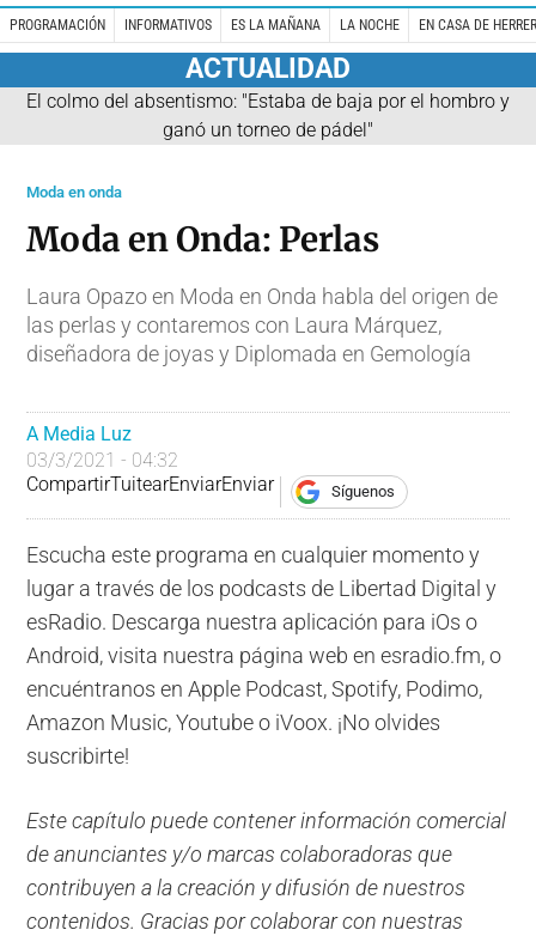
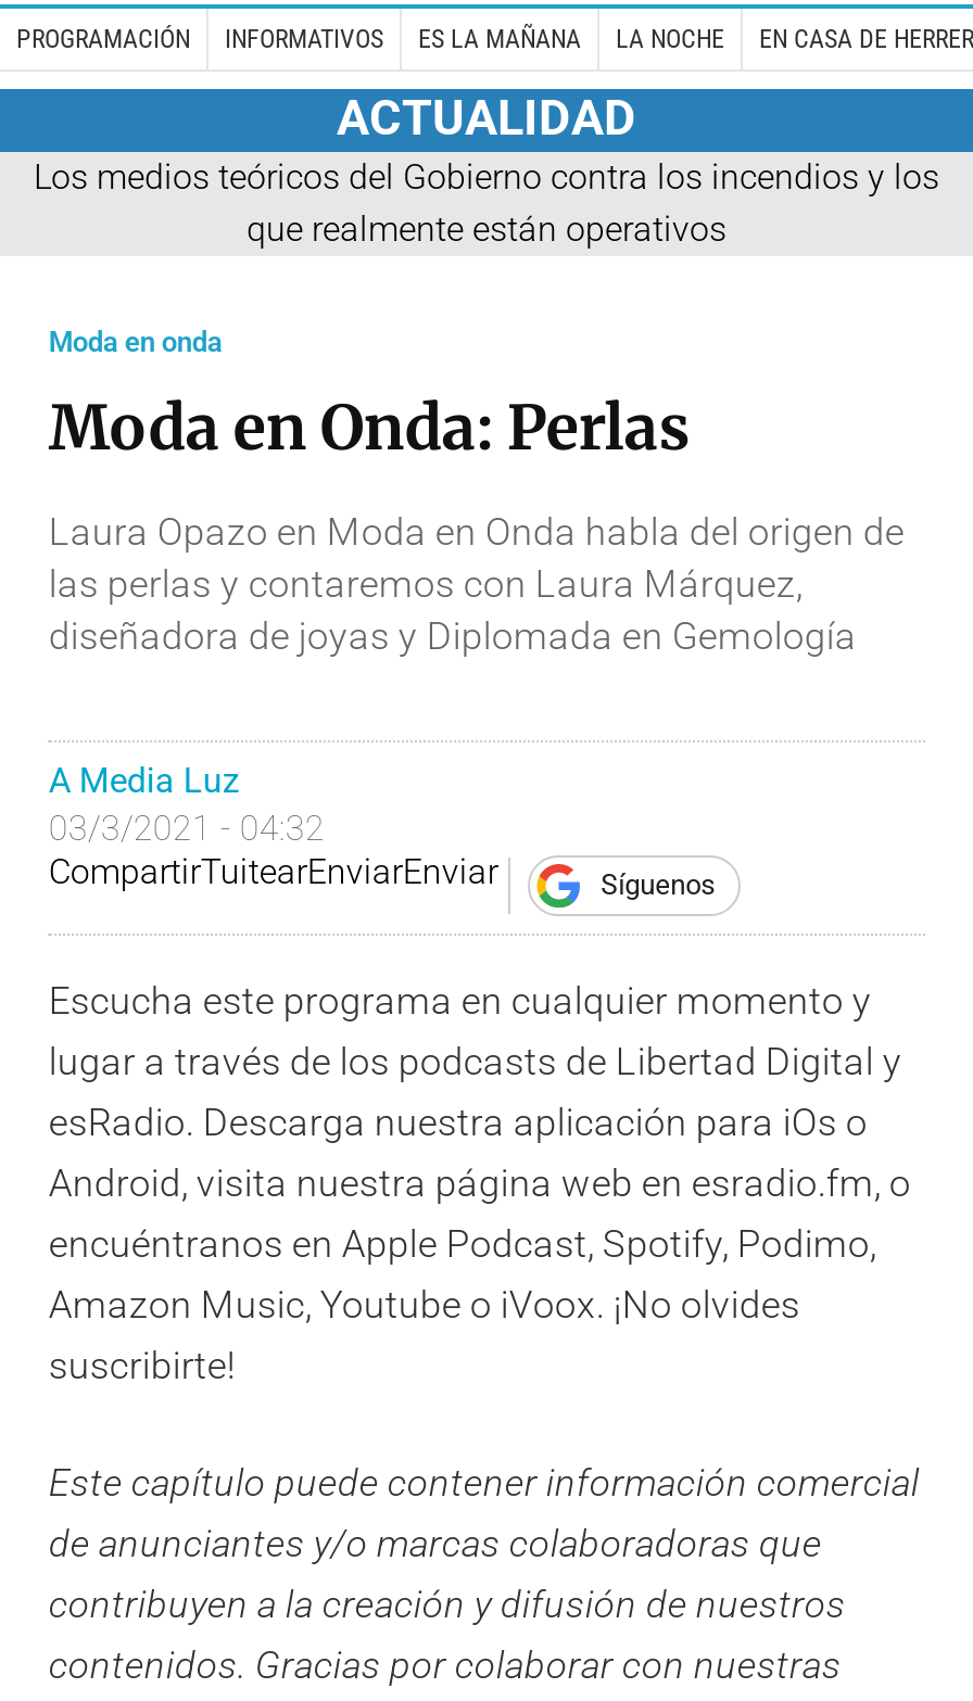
- El colmo del absentismo: "Estaba de baja por el hombro y
- ganó un torneo de pádel"
+ Los medios teóricos del Gobierno contra los incendios y los
+ que realmente están operativos
